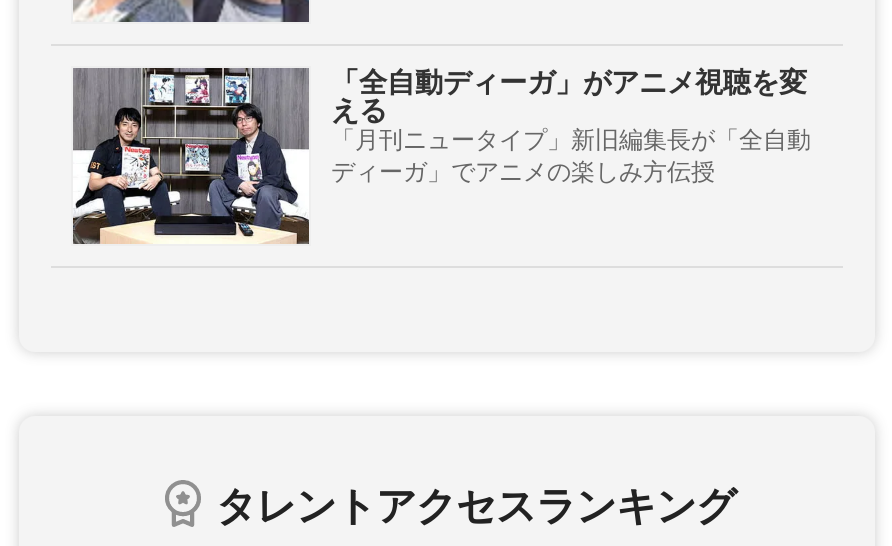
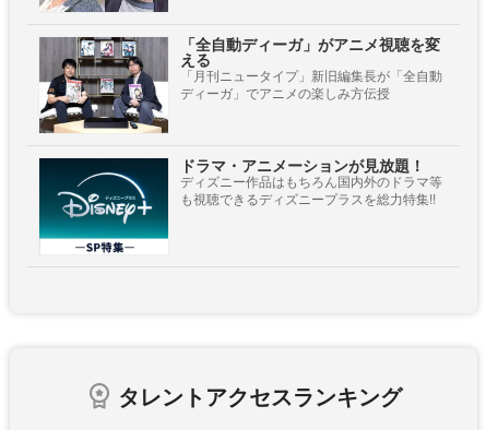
+ [image]
+ ドラマ・アニメーションが見放題！
+ ディズニー作品はもちろん国内外のドラマ等
+ も視聴できるディズニープラスを総力特集!!
